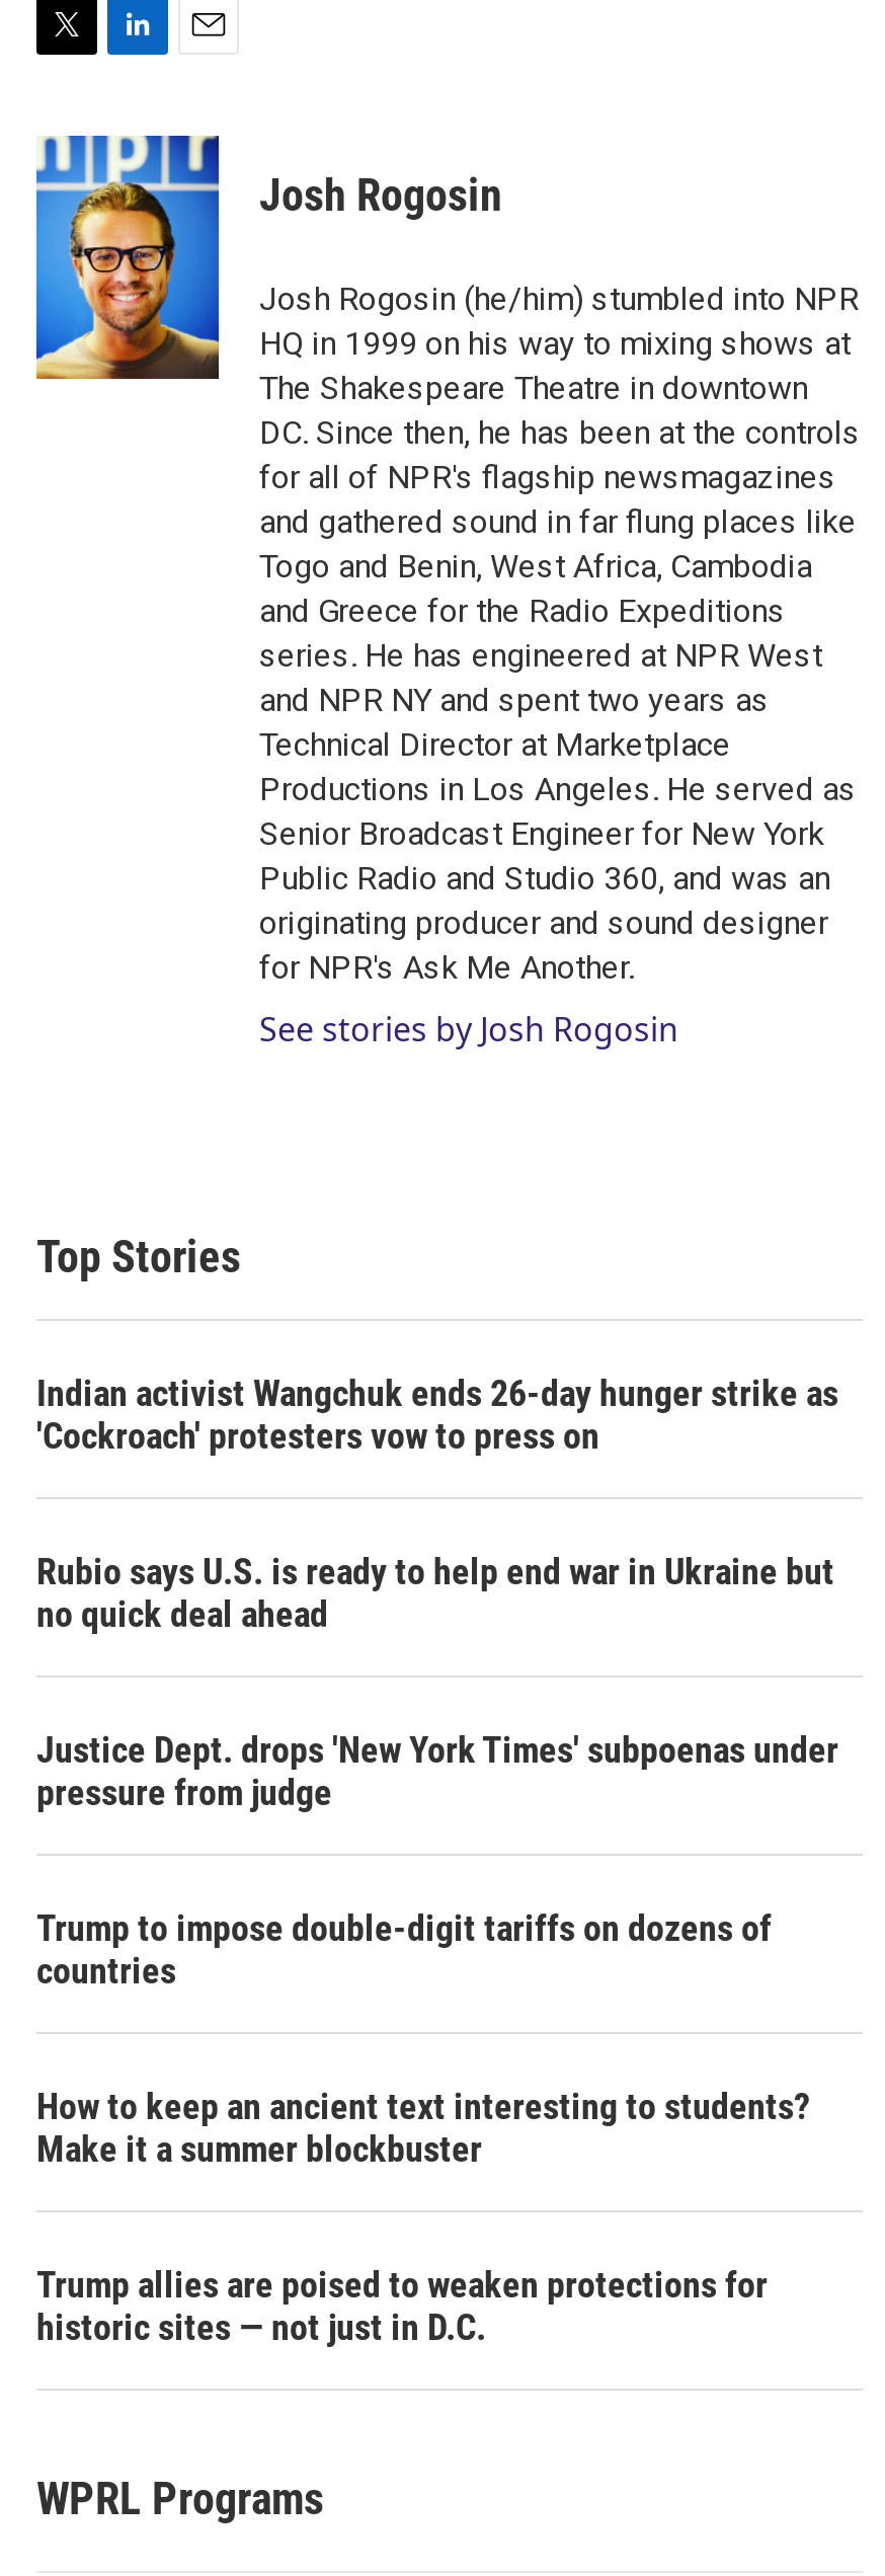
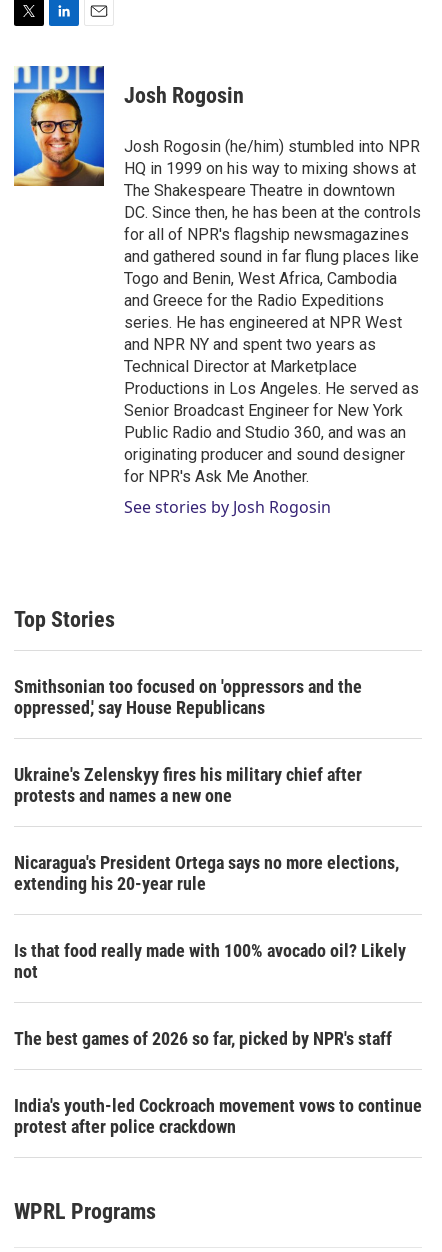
- Indian activist Wangchuk ends 26-day hunger strike as
- 'Cockroach' protesters vow to press on
+ Smithsonian too focused on 'oppressors and the
+ oppressed,' say House Republicans

- Rubio says U.S. is ready to help end war in Ukraine but
- no quick deal ahead
+ Ukraine's Zelenskyy fires his military chief after
+ protests and names a new one

- Justice Dept. drops 'New York Times' subpoenas under
- pressure from judge
+ Nicaragua's President Ortega says no more elections,
+ extending his 20-year rule

- Trump to impose double-digit tariffs on dozens of
- countries
+ Is that food really made with 100% avocado oil? Likely
+ not

- How to keep an ancient text interesting to students?
- Make it a summer blockbuster
+ The best games of 2026 so far, picked by NPR's staff

- Trump allies are poised to weaken protections for
- historic sites — not just in D.C.
+ India's youth-led Cockroach movement vows to continue
+ protest after police crackdown
